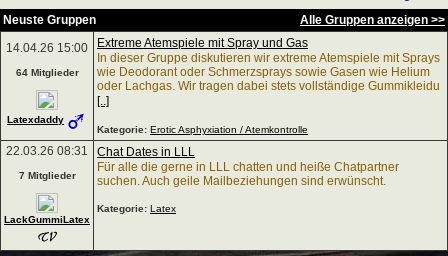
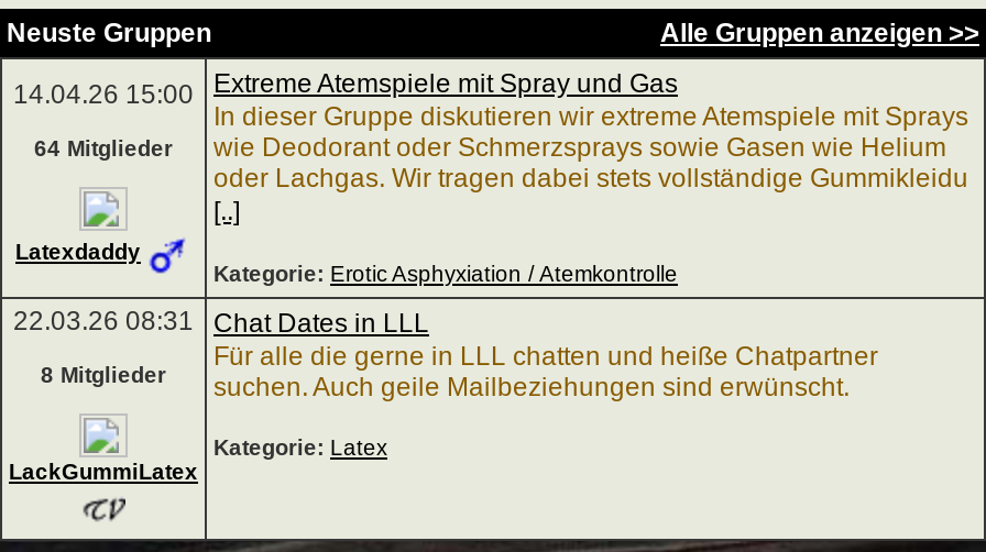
- 7 Mitglieder suchen. Auch geile Mailbeziehungen sind erwünscht.
+ 8 Mitglieder suchen. Auch geile Mailbeziehungen sind erwünscht.
